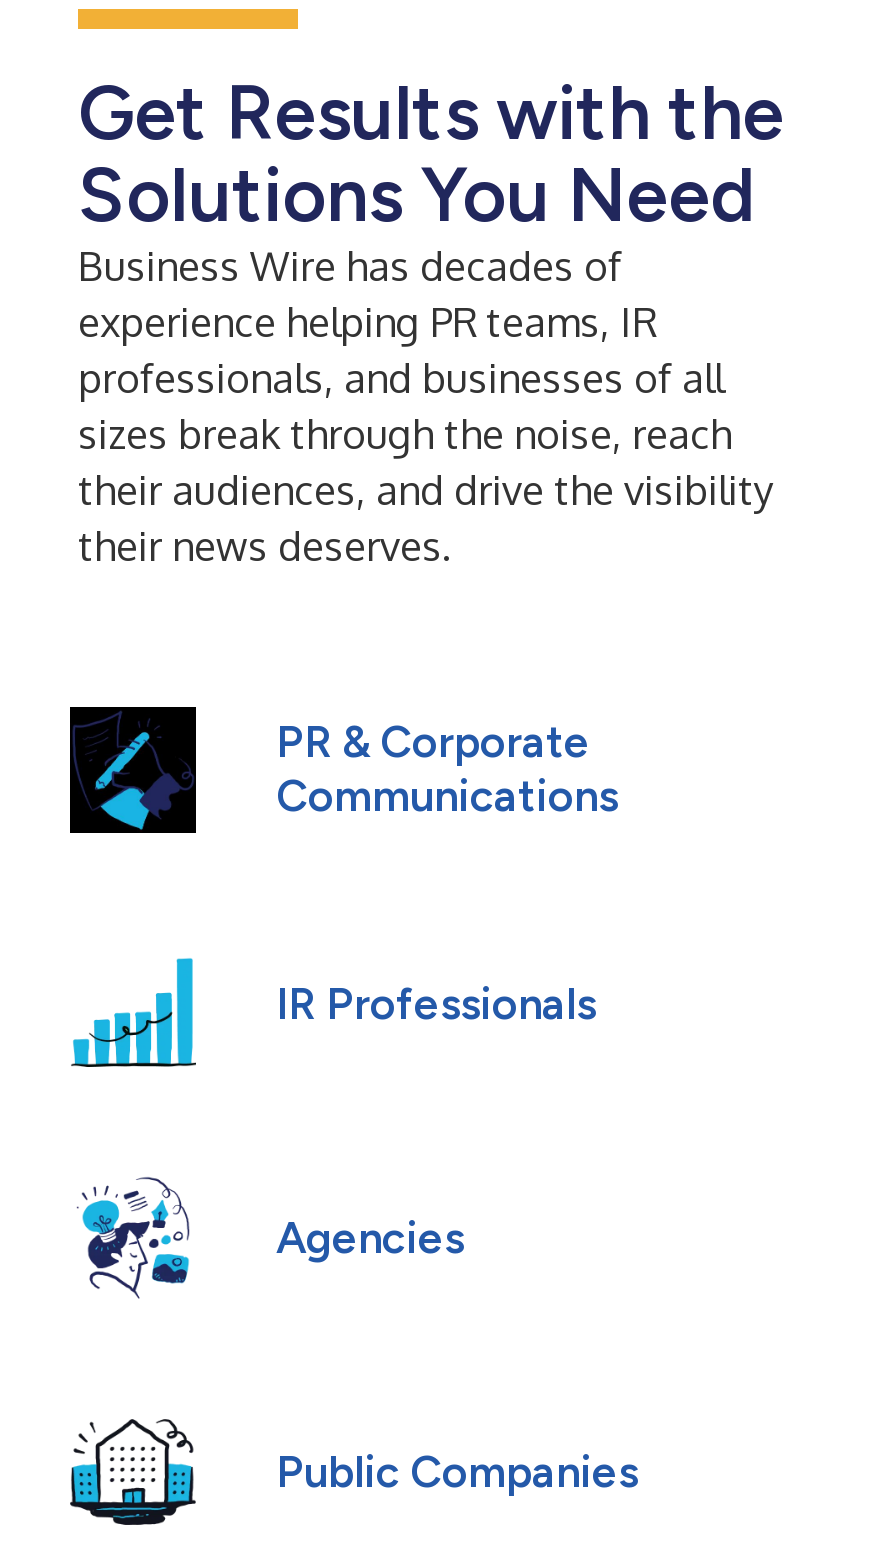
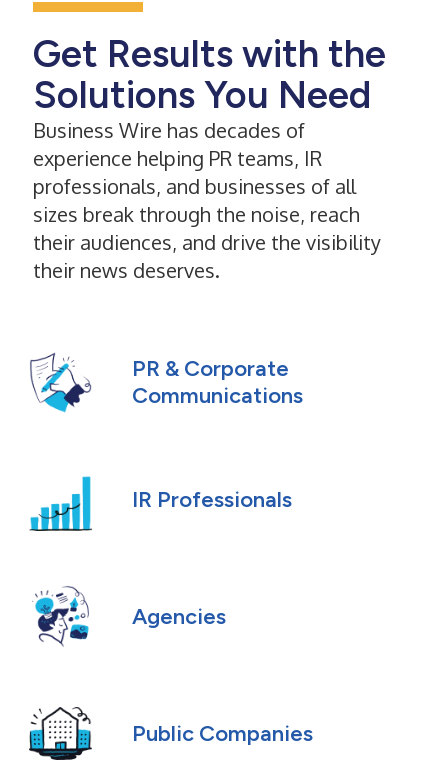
- [image]
+ [image]
